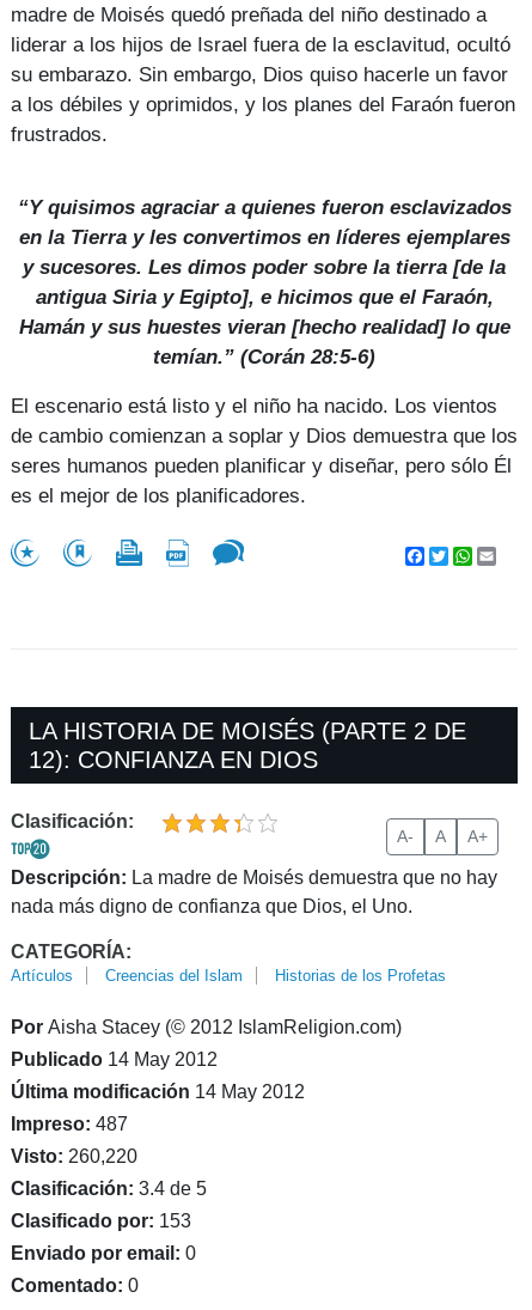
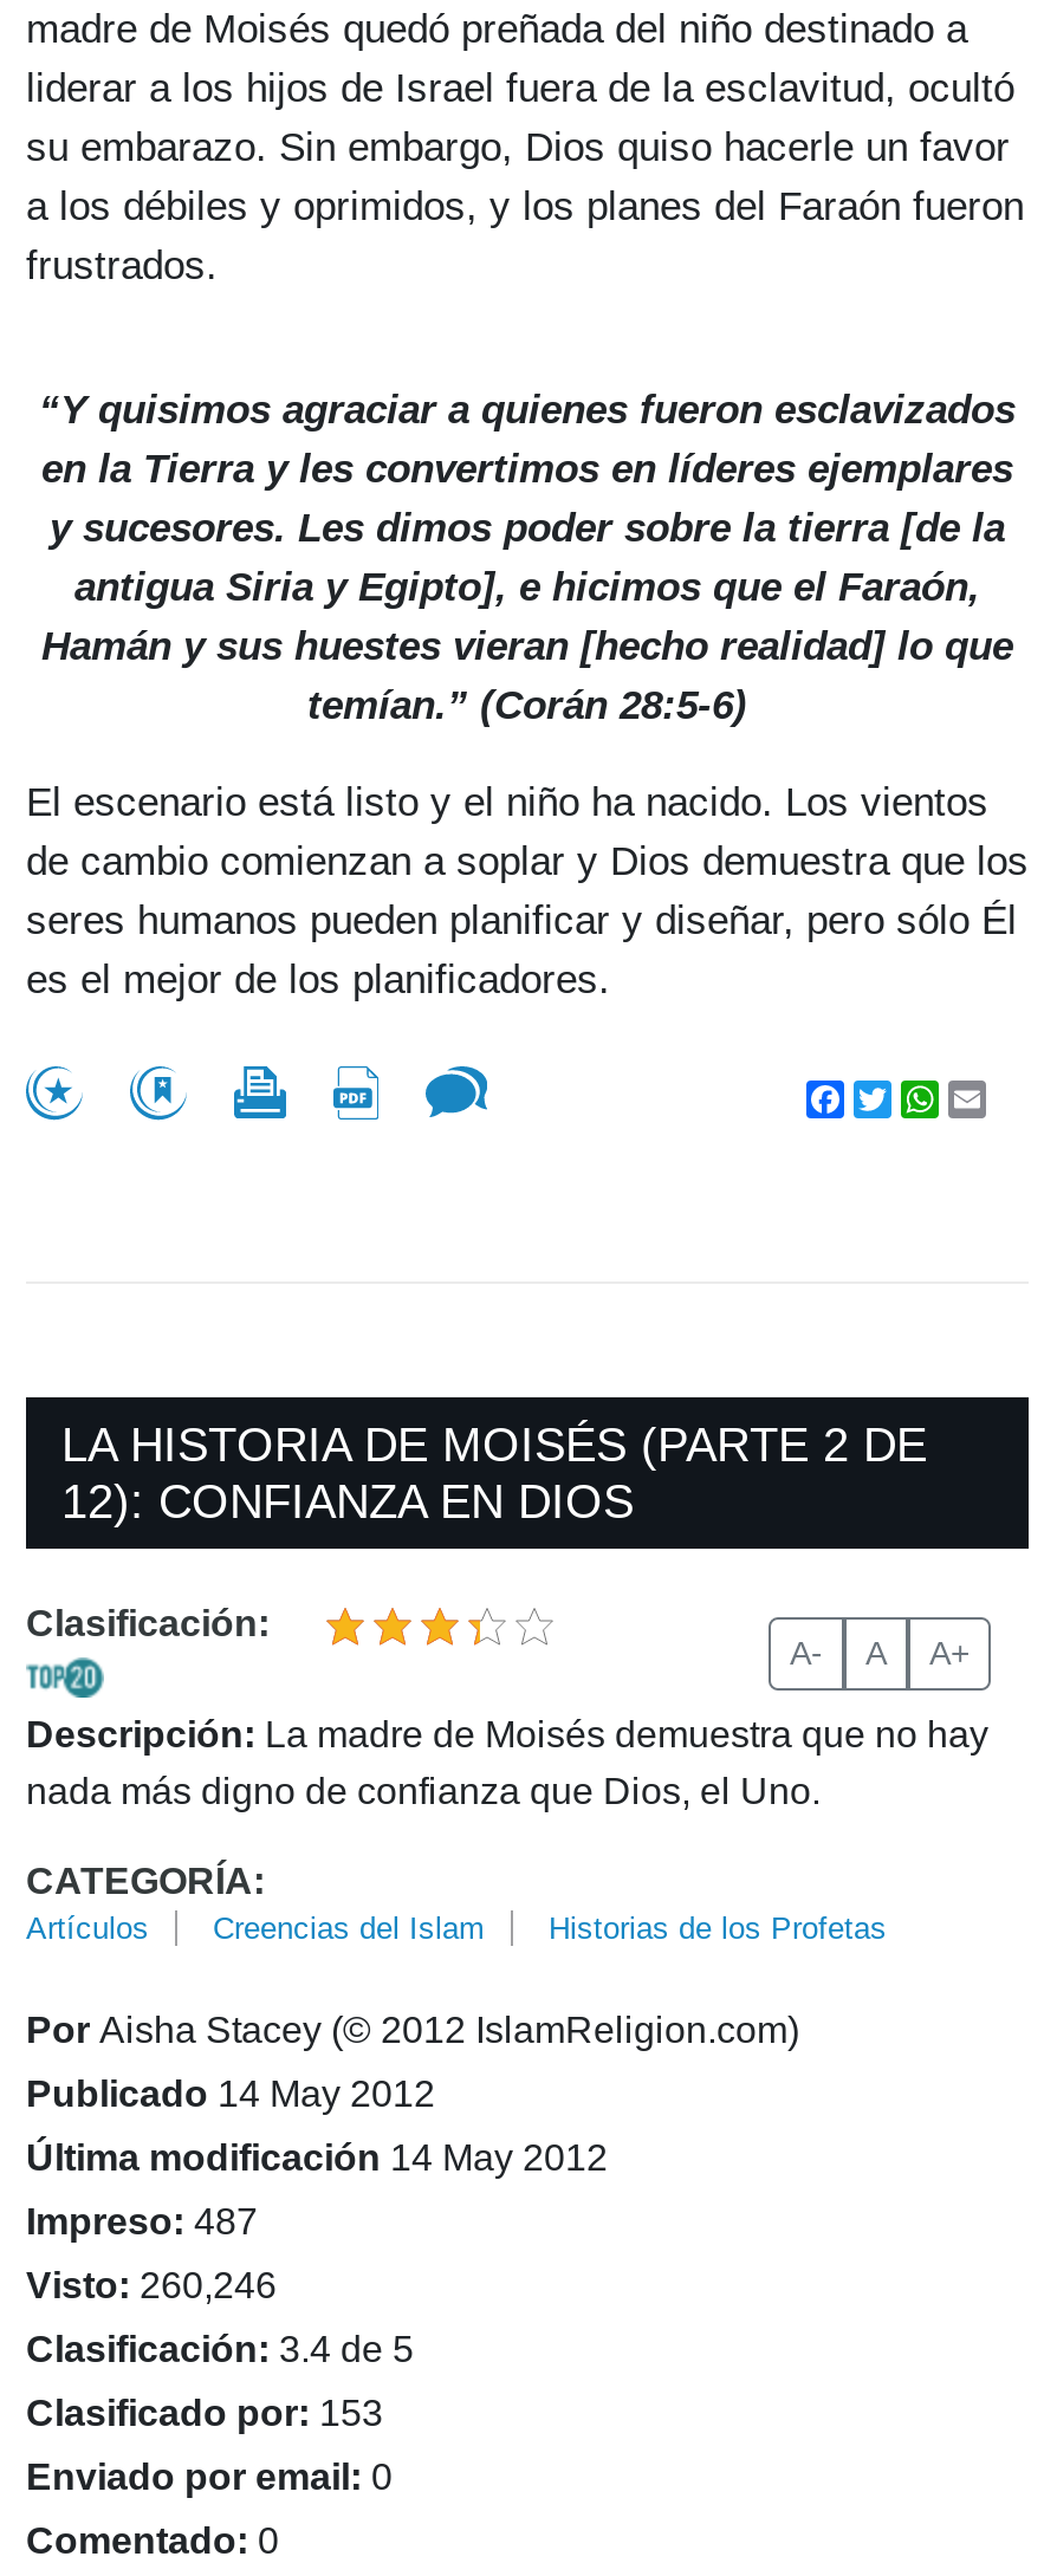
- Visto: 260,220
+ Visto: 260,246
